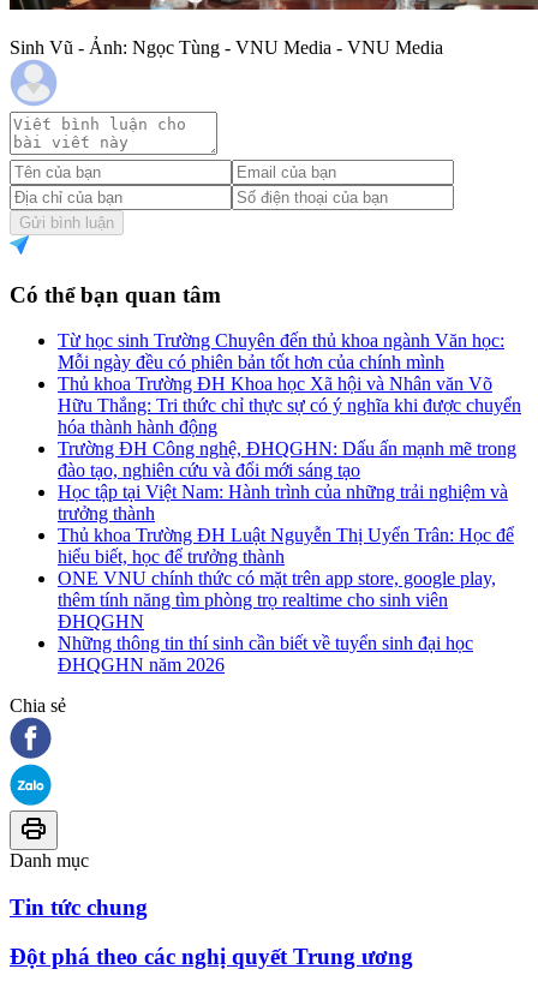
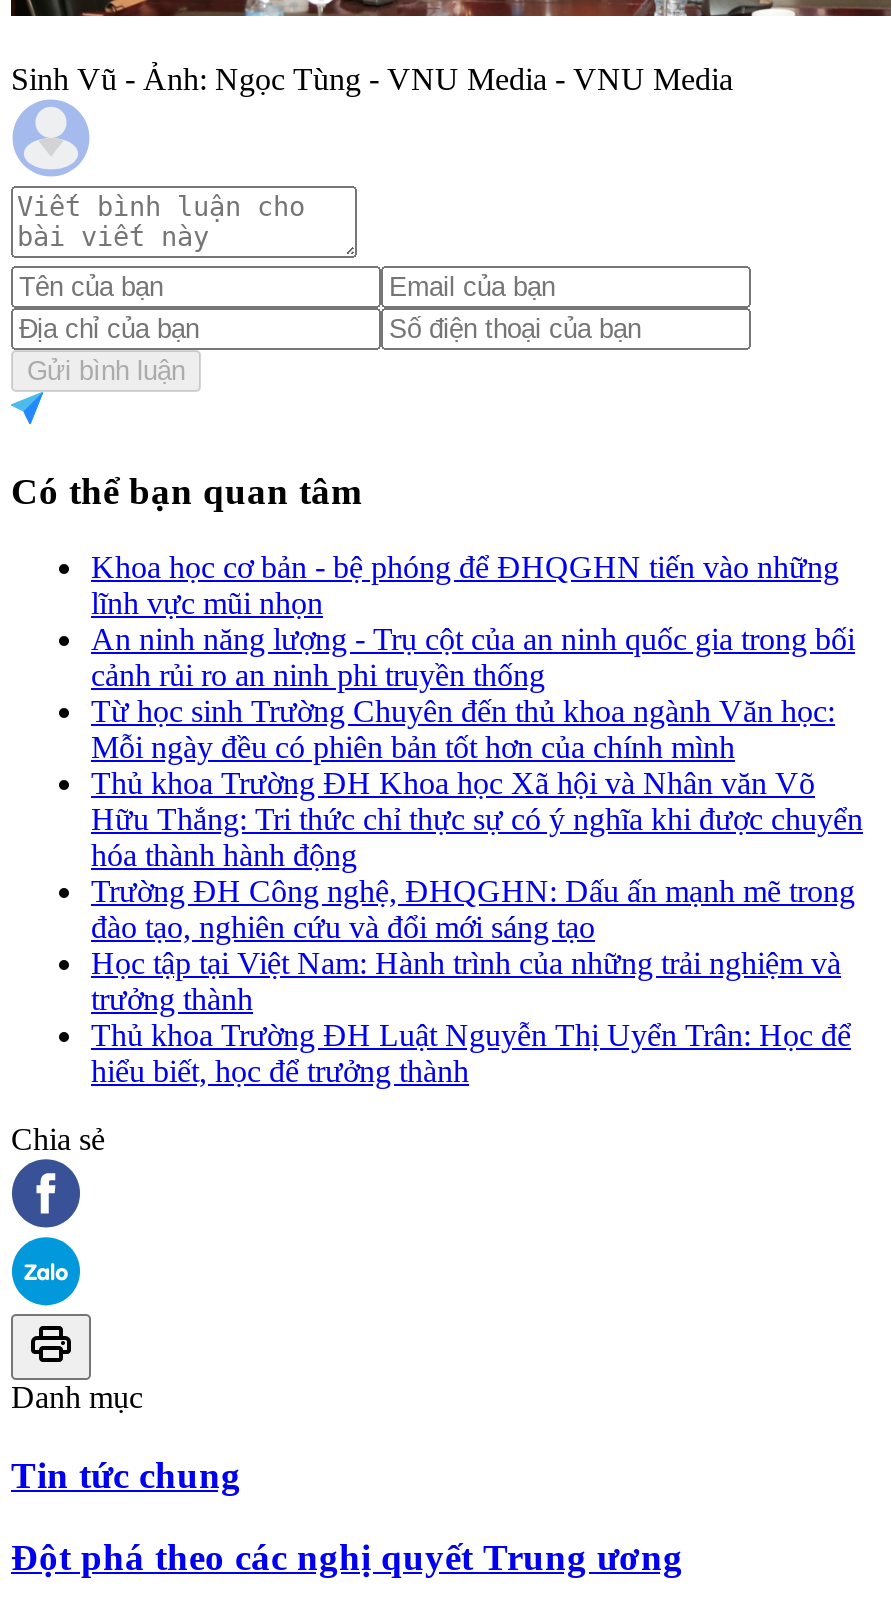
+ Khoa học cơ bản - bệ phóng để ĐHQGHN tiến vào những
+ lĩnh vực mũi nhọn
+ An ninh năng lượng - Trụ cột của an ninh quốc gia trong bối
+ cảnh rủi ro an ninh phi truyền thống

moved down: Từ học sinh Trường Chuyên đến thủ khoa ngành Văn học: | Mỗi ngày đều có phiên bản tốt hơn của chính mình | Thủ khoa Trường ĐH Khoa học Xã hội và Nhân văn Võ | ... | Thủ khoa Trường ĐH Luật Nguyễn Thị Uyển Trân: Học để | hiểu biết, học để trưởng thành

- ONE VNU chính thức có mặt trên app store, google play,
- thêm tính năng tìm phòng trọ realtime cho sinh viên
- ĐHQGHN
- Những thông tin thí sinh cần biết về tuyển sinh đại học
- ĐHQGHN năm 2026
